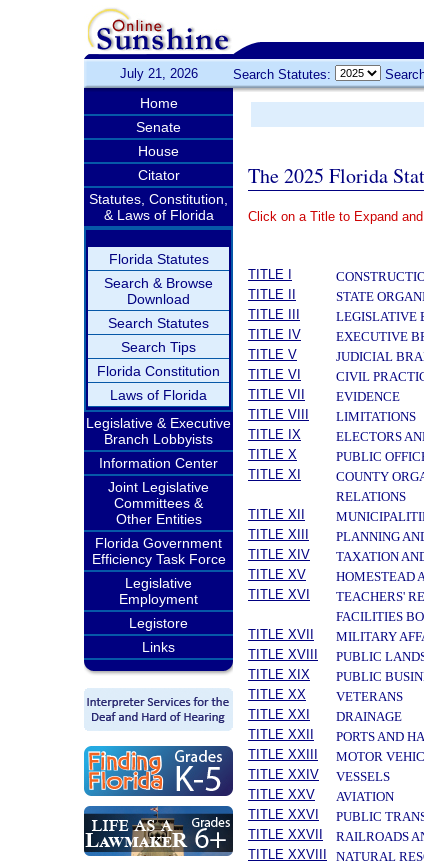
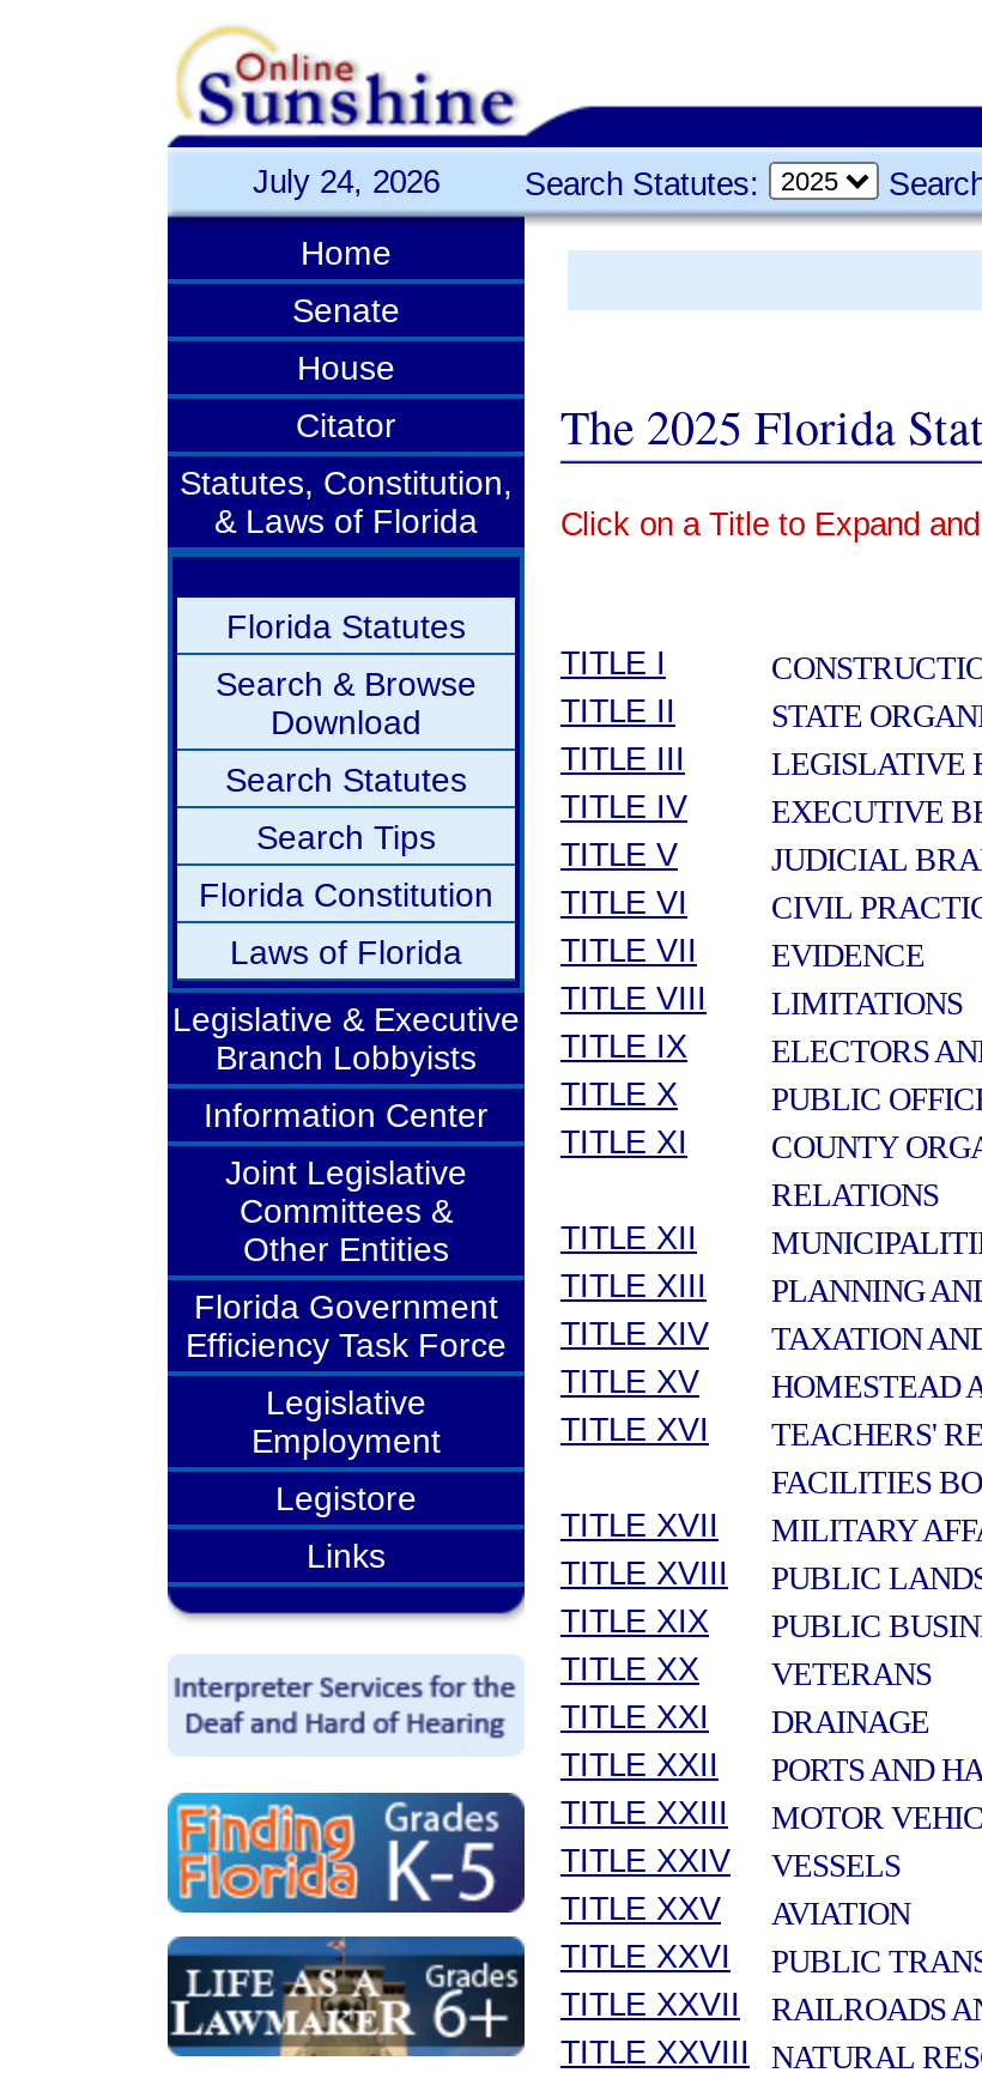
- July 21, 2026
+ July 24, 2026
